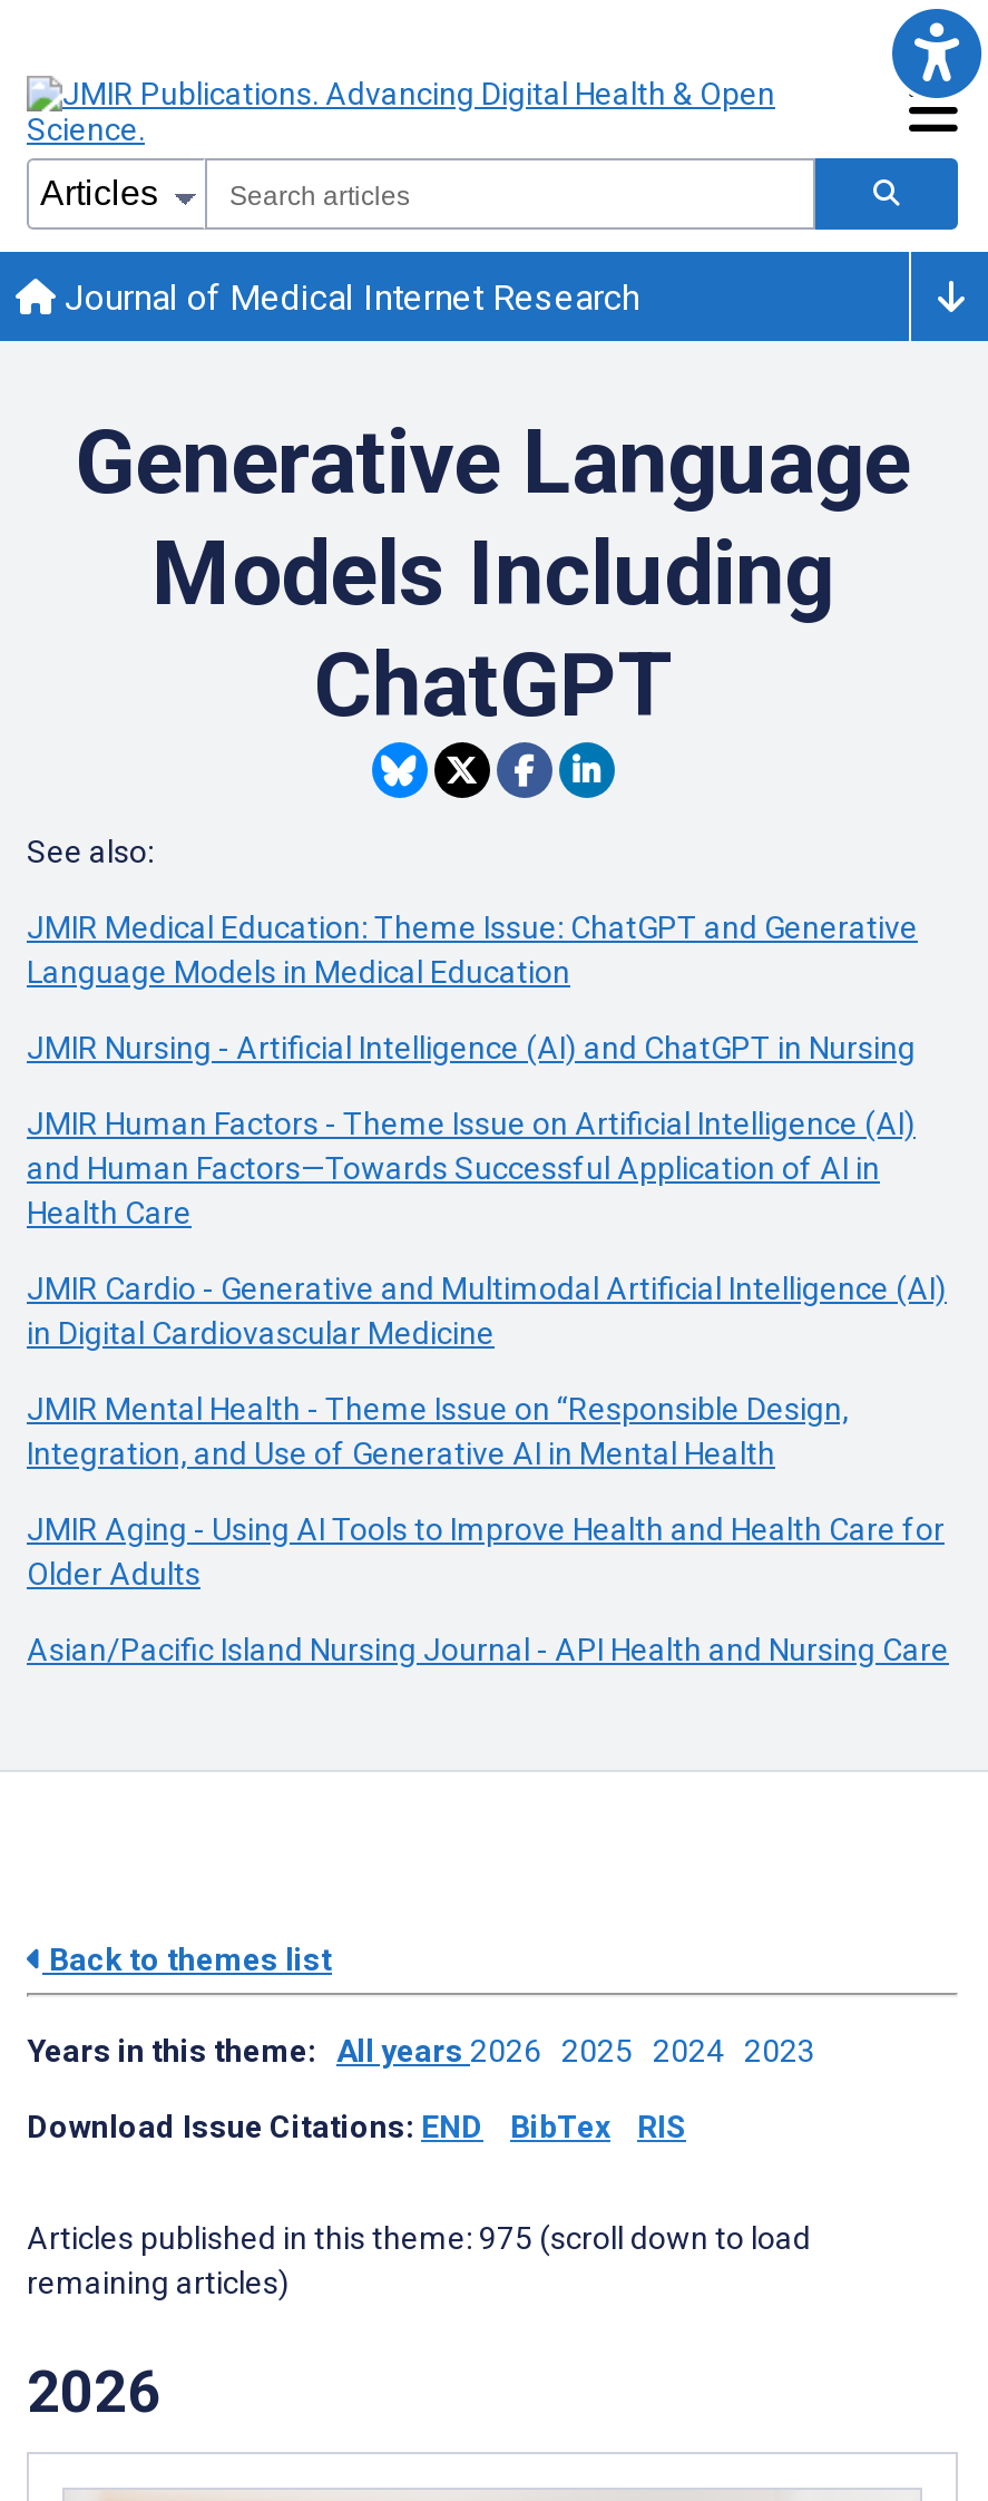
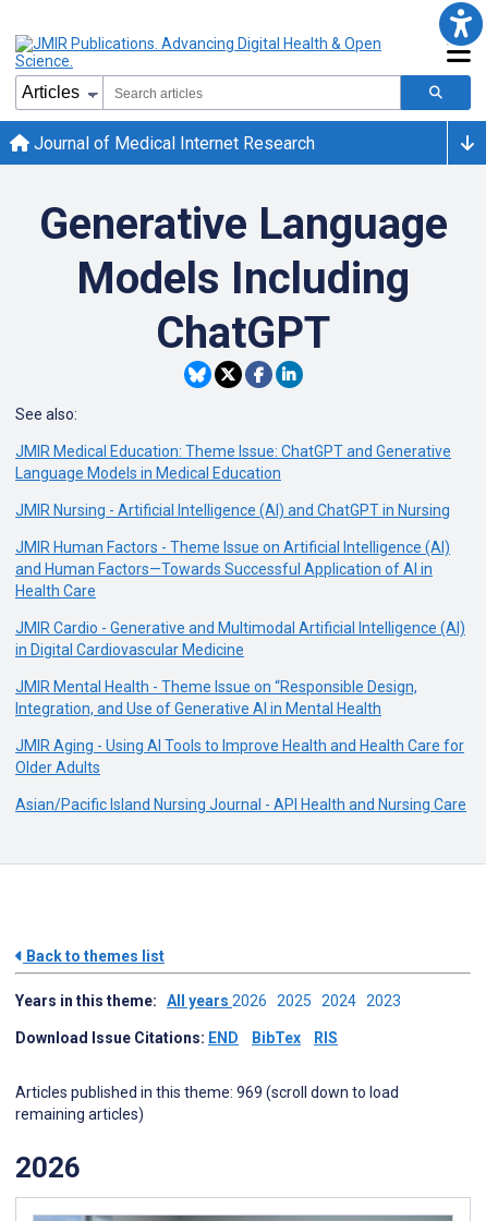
- Articles published in this theme: 975 (scroll down to load
+ Articles published in this theme: 969 (scroll down to load
